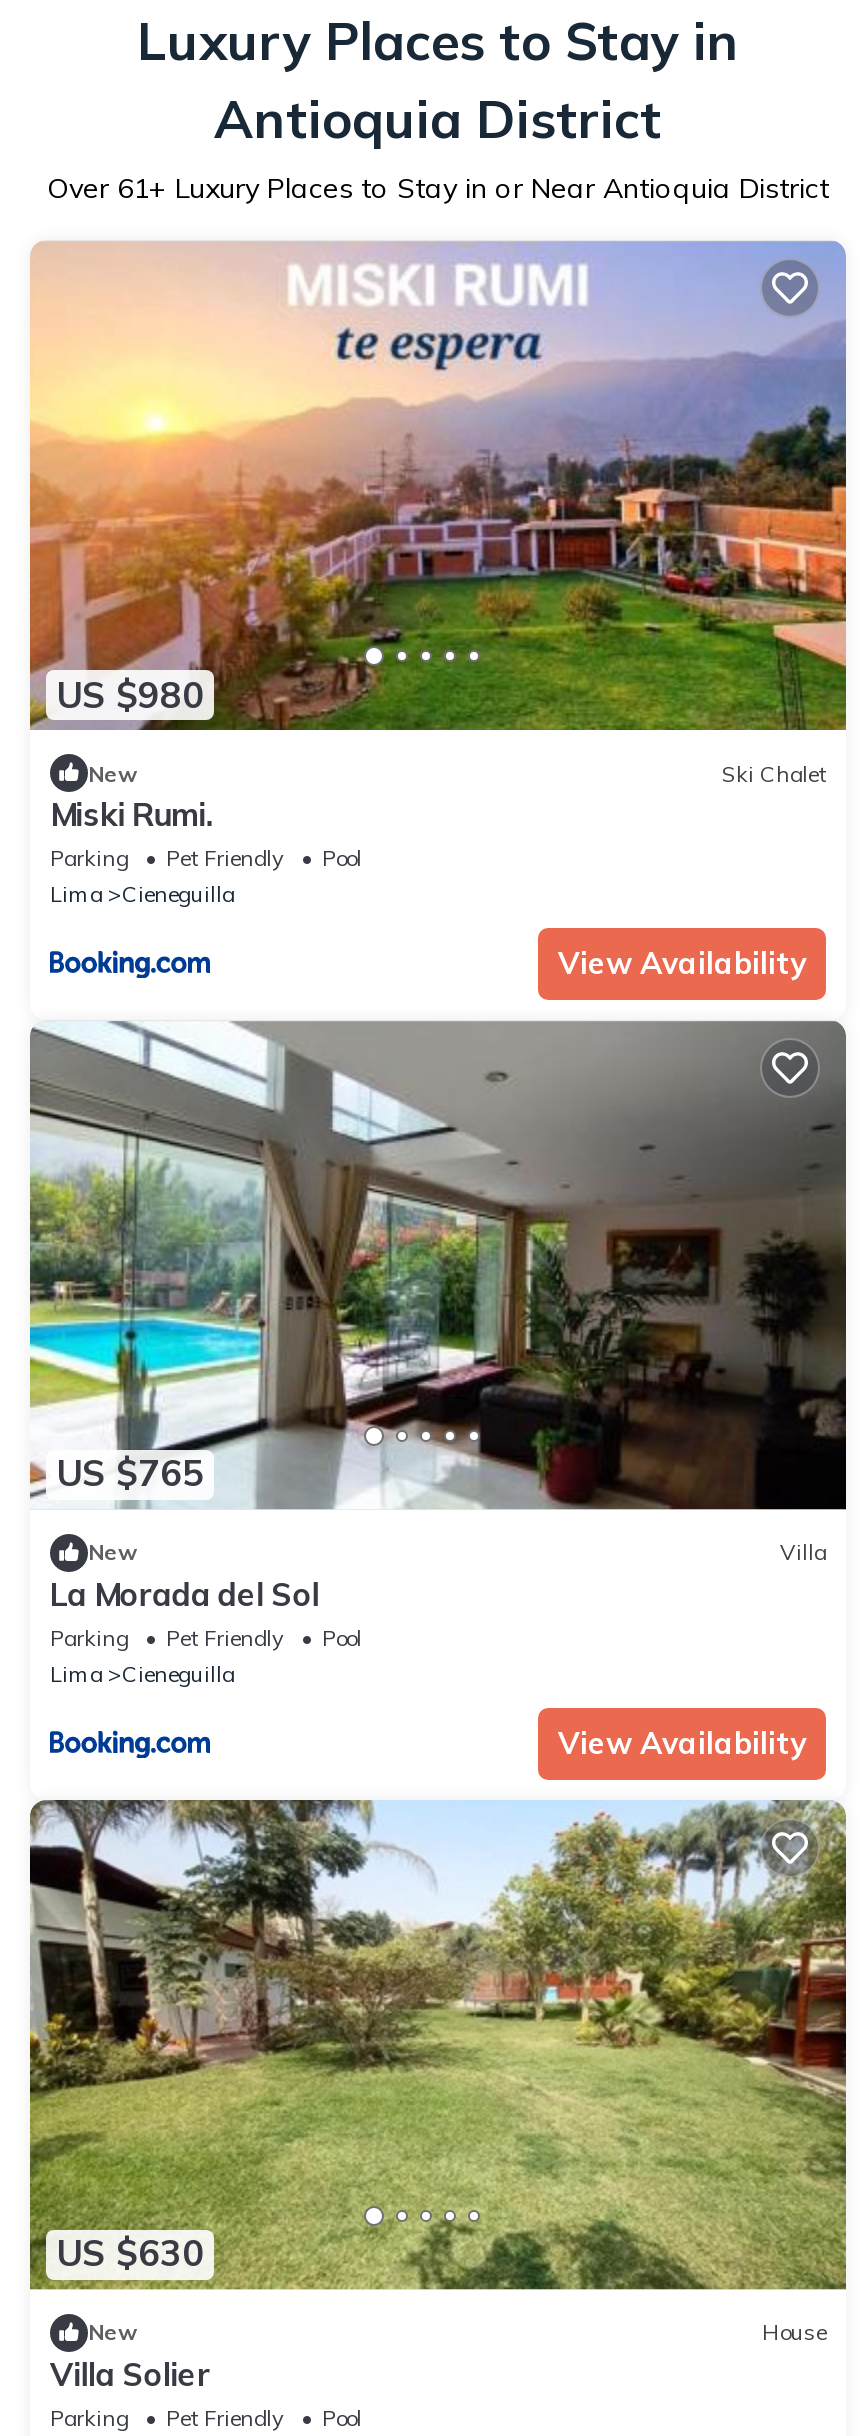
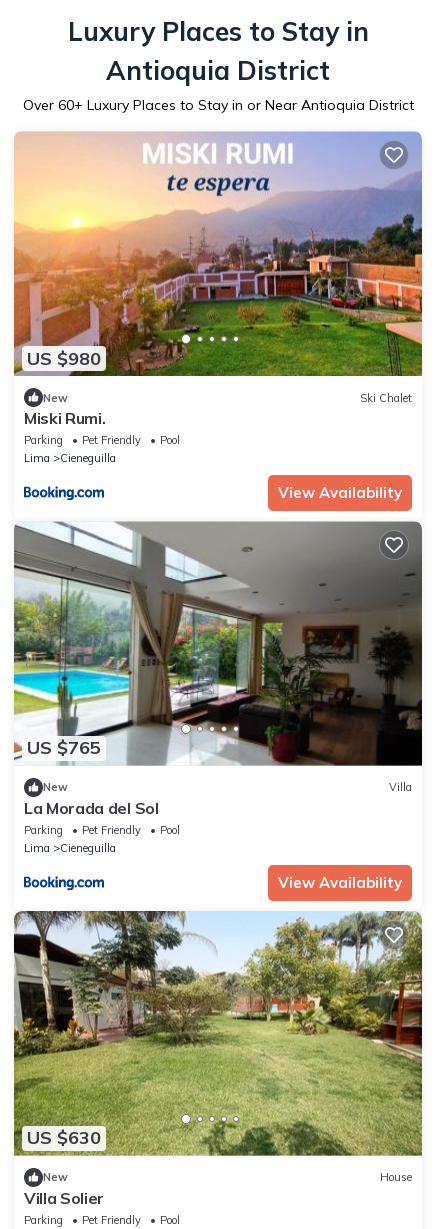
- Over 61+ Luxury Places to Stay in or Near Antioquia District
+ Over 60+ Luxury Places to Stay in or Near Antioquia District
